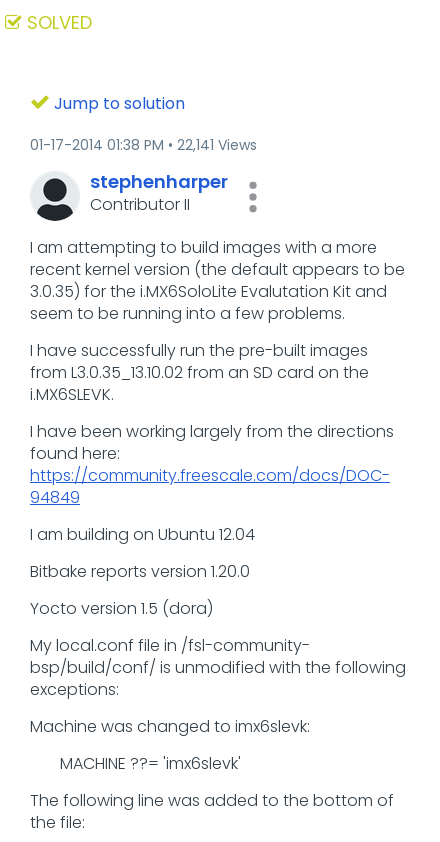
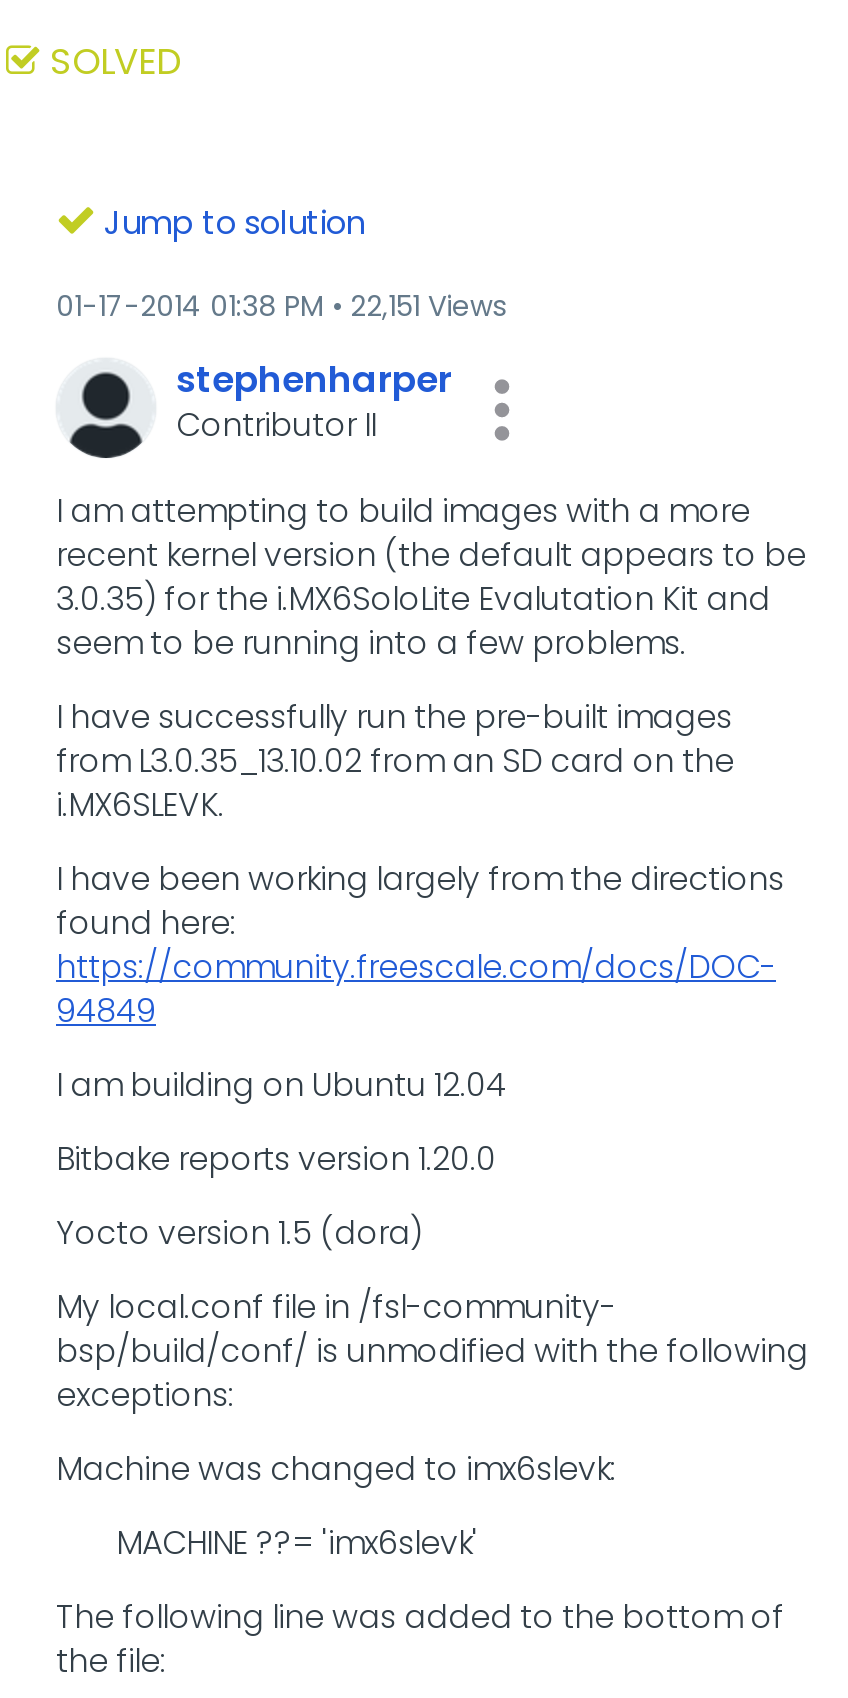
- 01-17-2014 01:38 PM 22,141 Views
+ 01-17-2014 01:38 PM 22,151 Views
